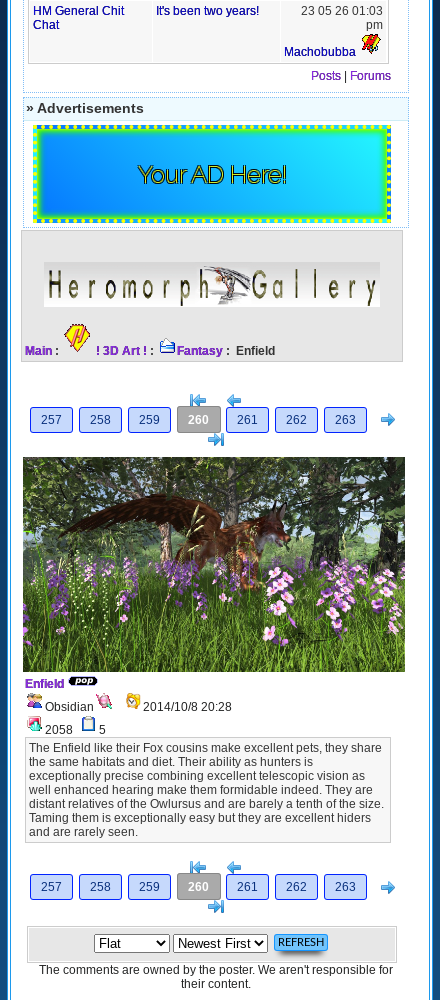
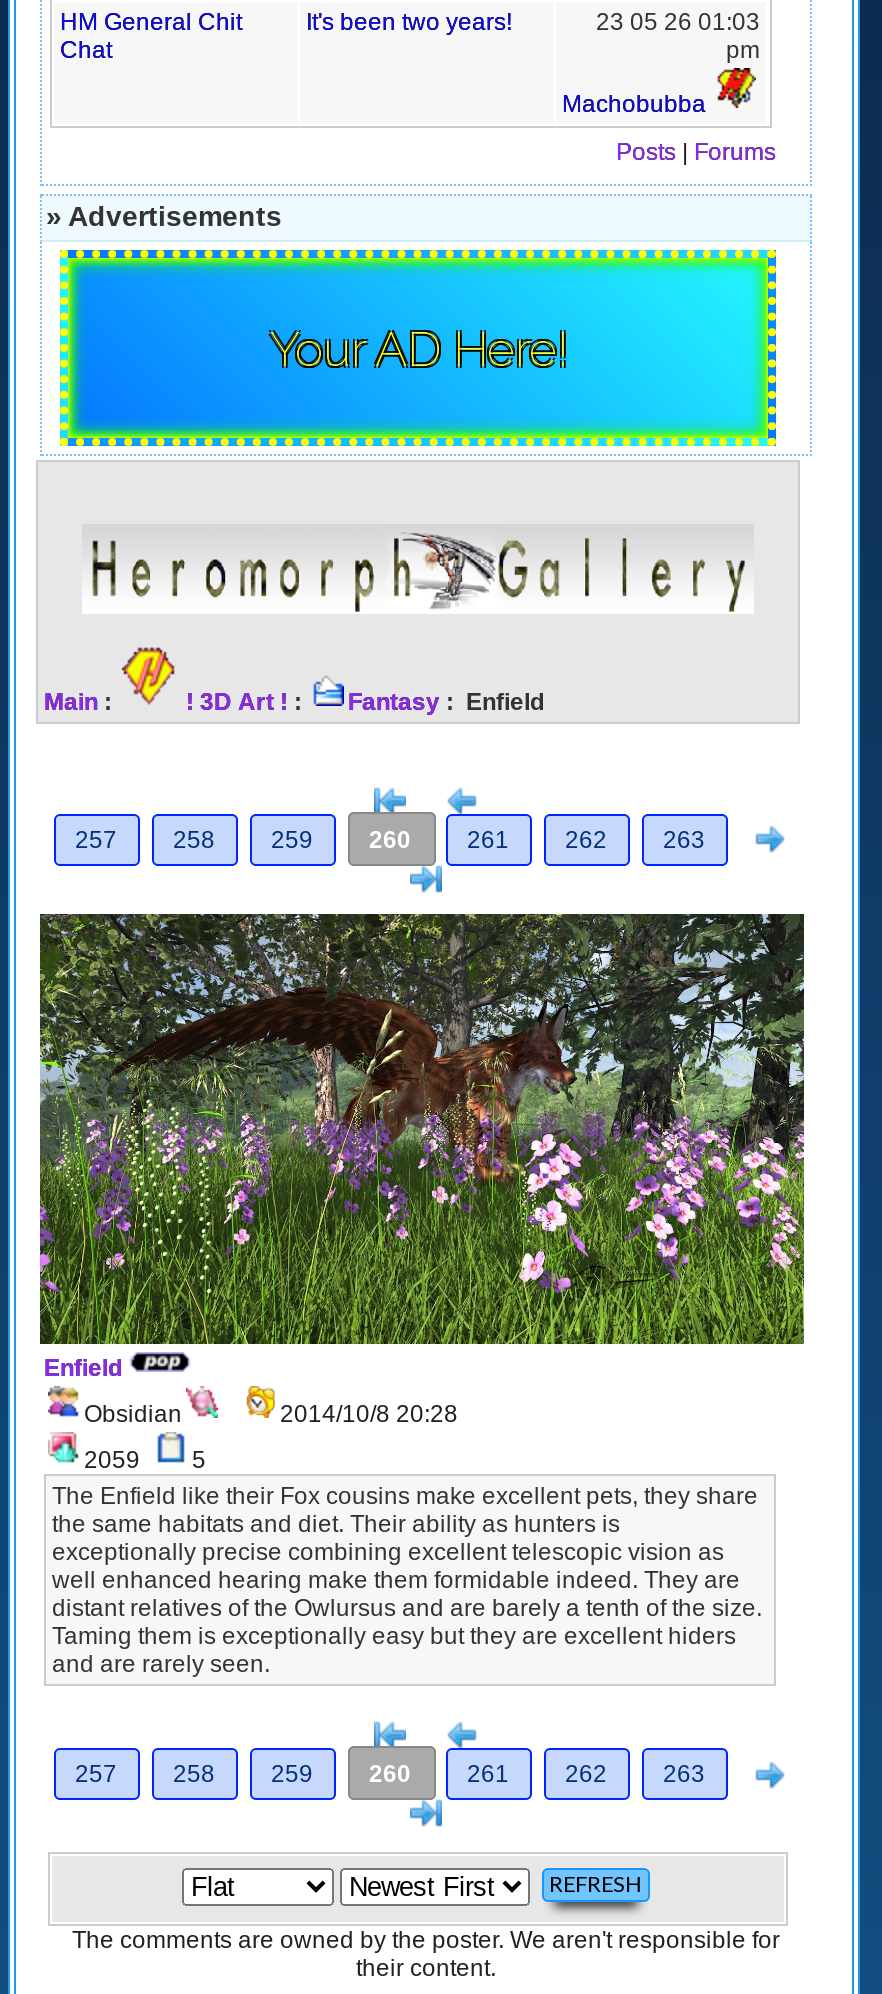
- 2058 5
+ 2059 5
